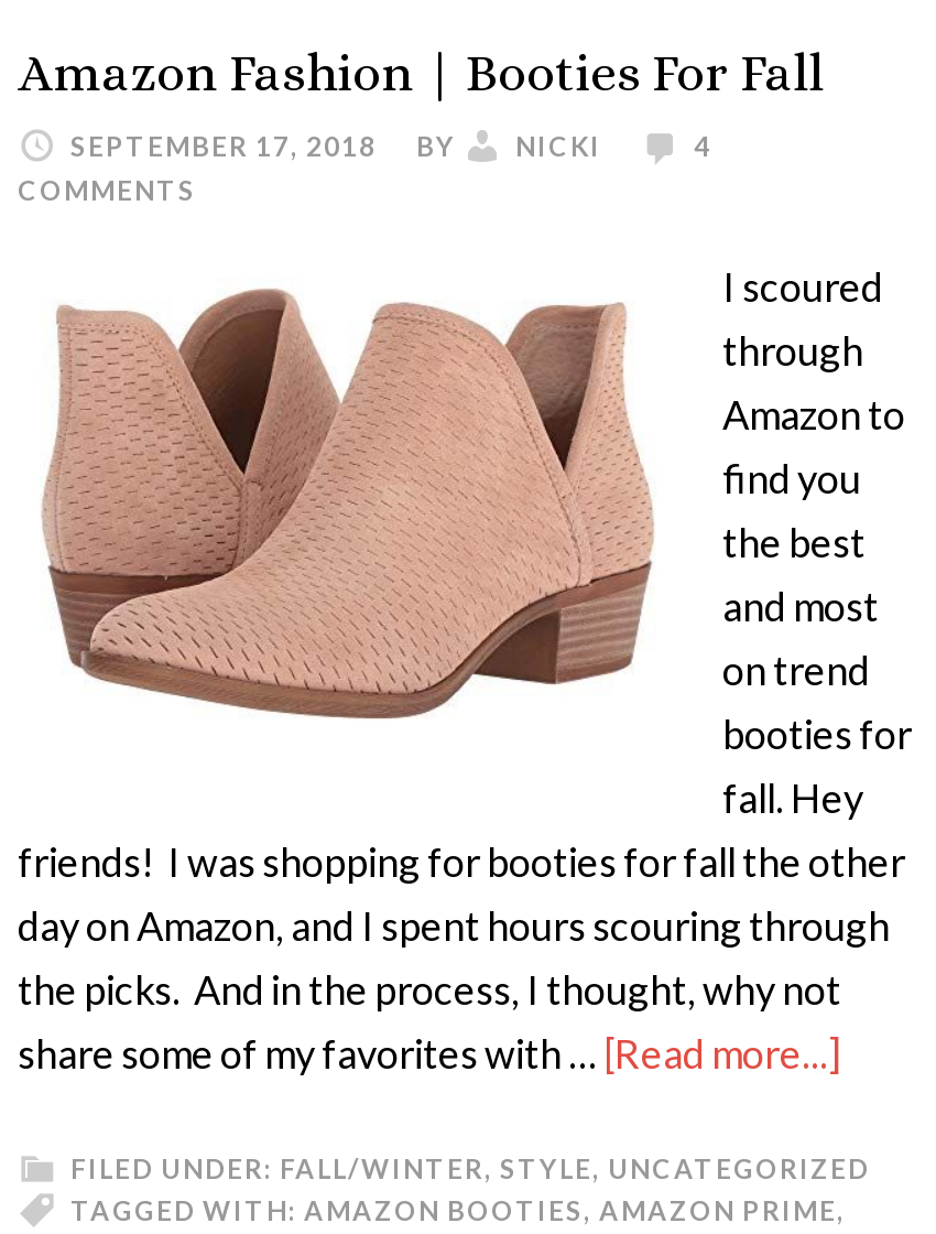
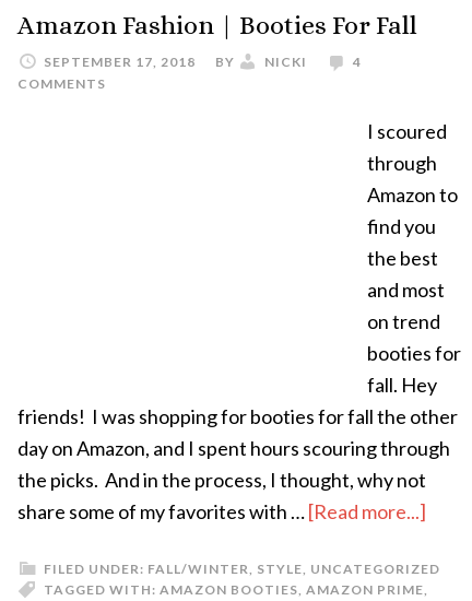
- [image]
